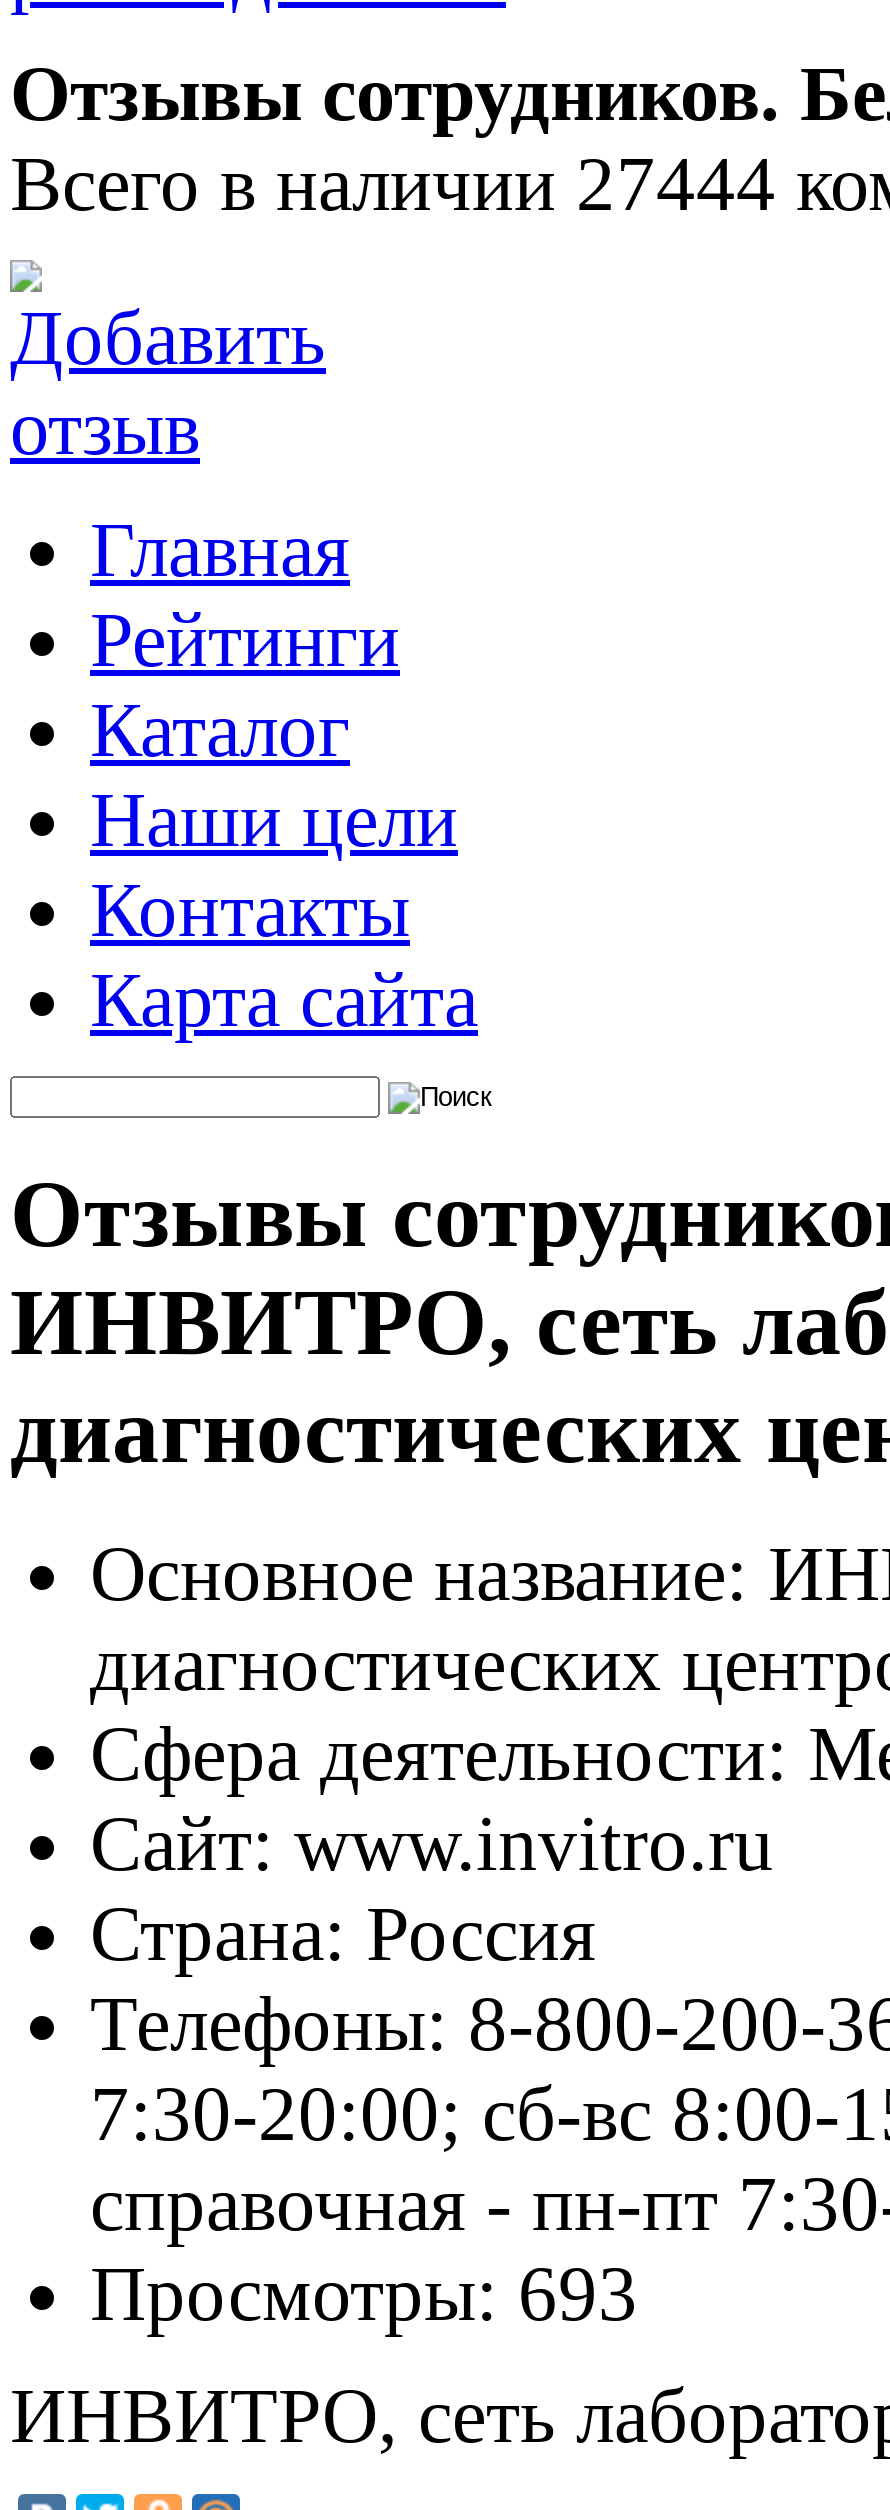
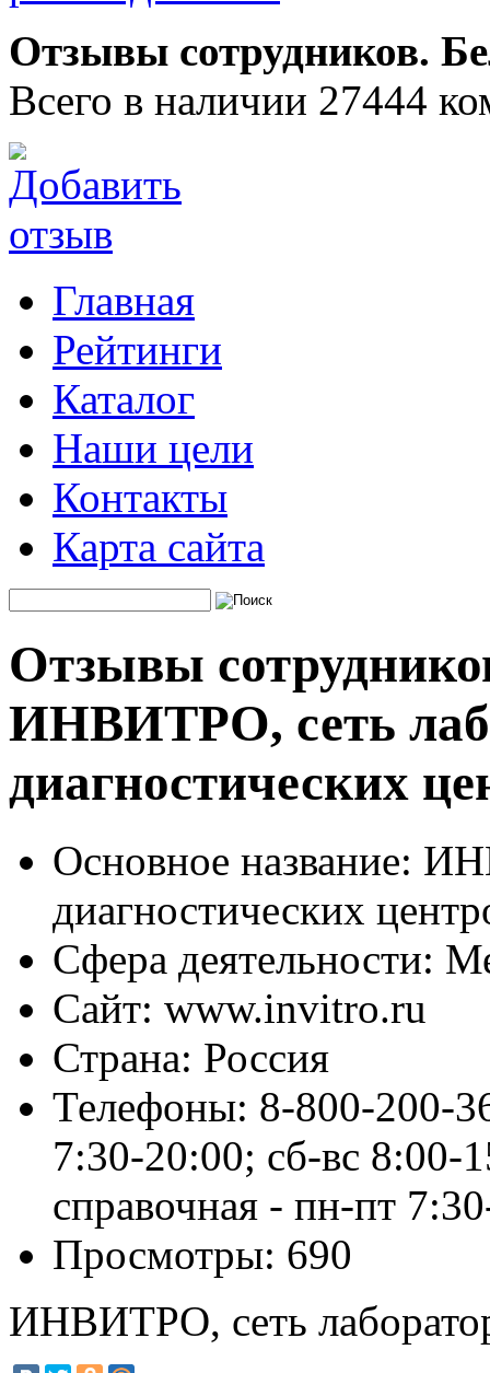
- Просмотры: 693
+ Просмотры: 690
